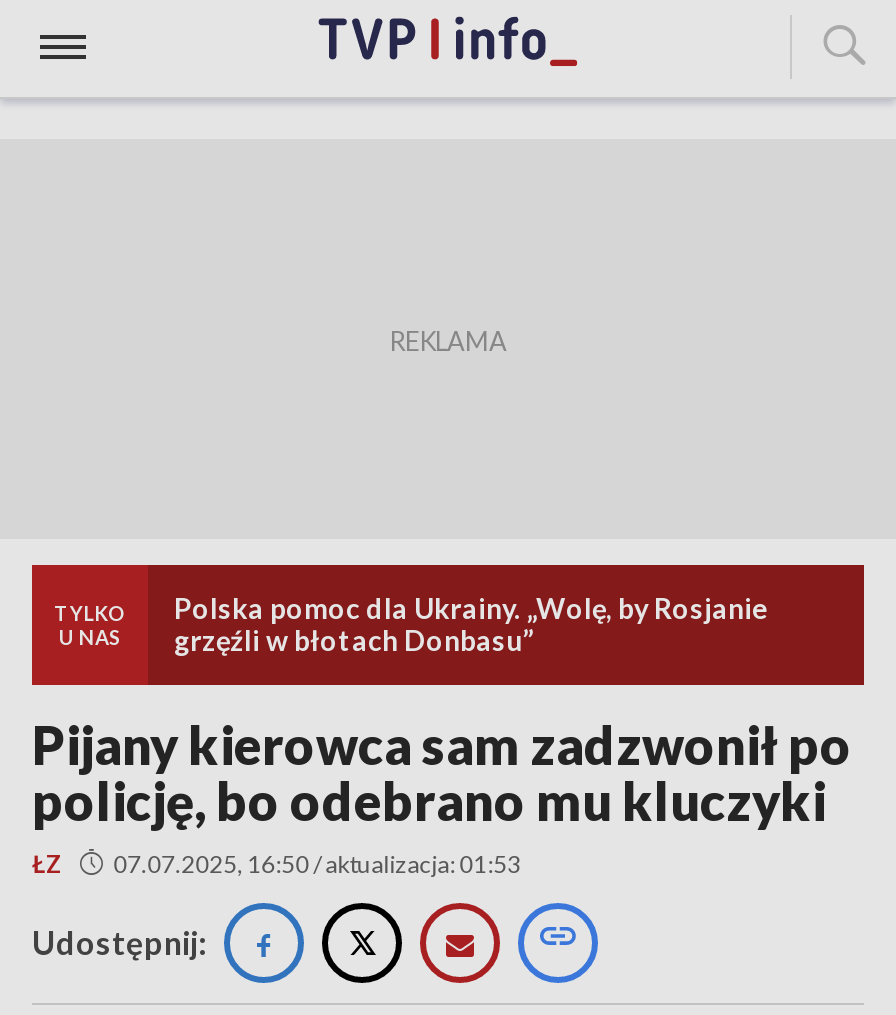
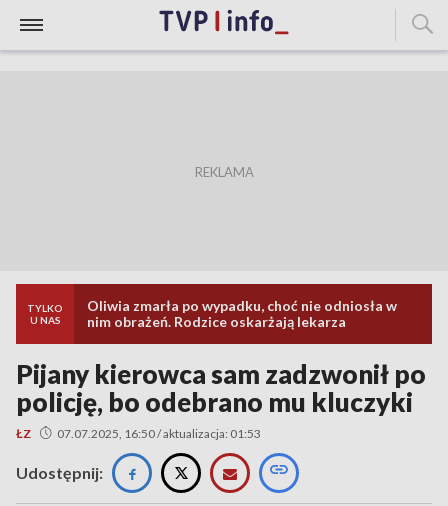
- Polska pomoc dla Ukrainy. „Wolę, by Rosjanie
- grzęźli w błotach Donbasu”
+ Oliwia zmarła po wypadku, choć nie odniosła w
+ nim obrażeń. Rodzice oskarżają lekarza
